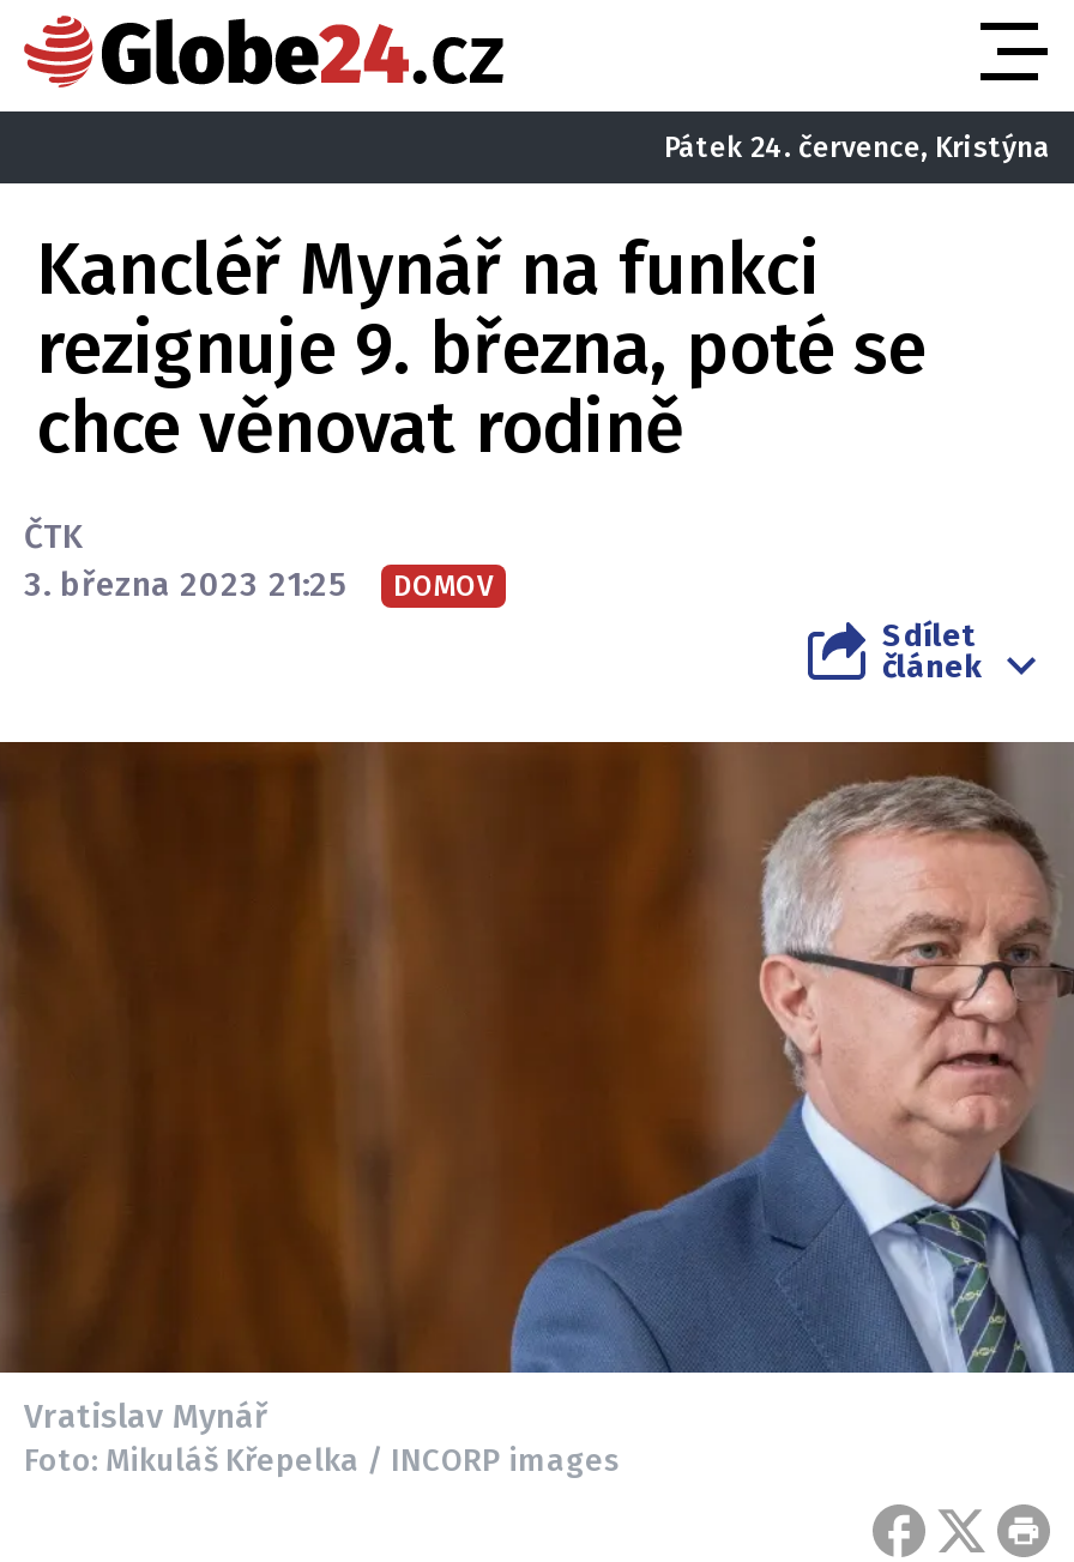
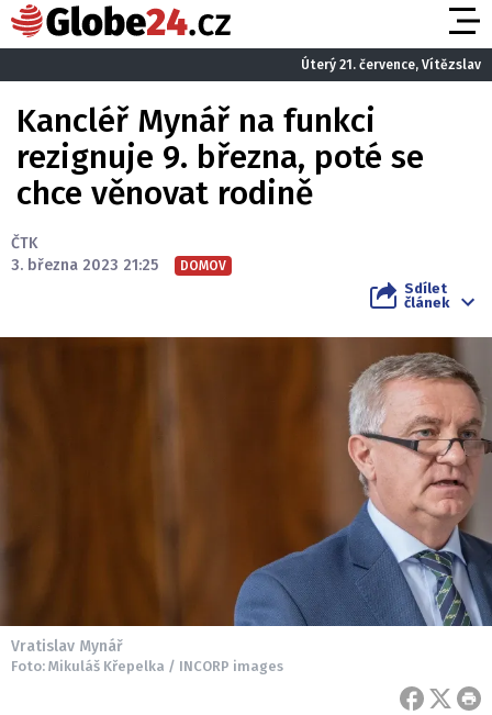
- Pátek 24. července, Kristýna
+ Úterý 21. července, Vítězslav
